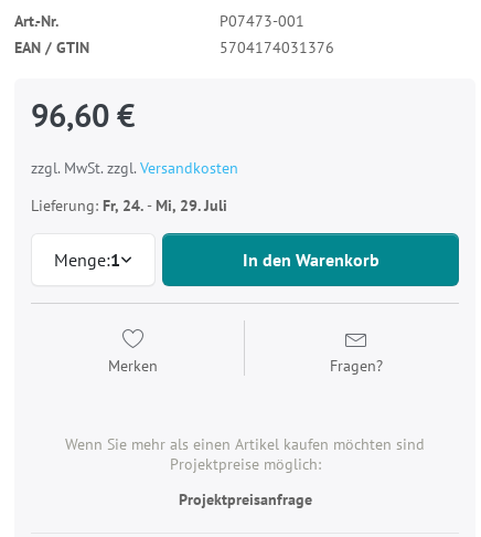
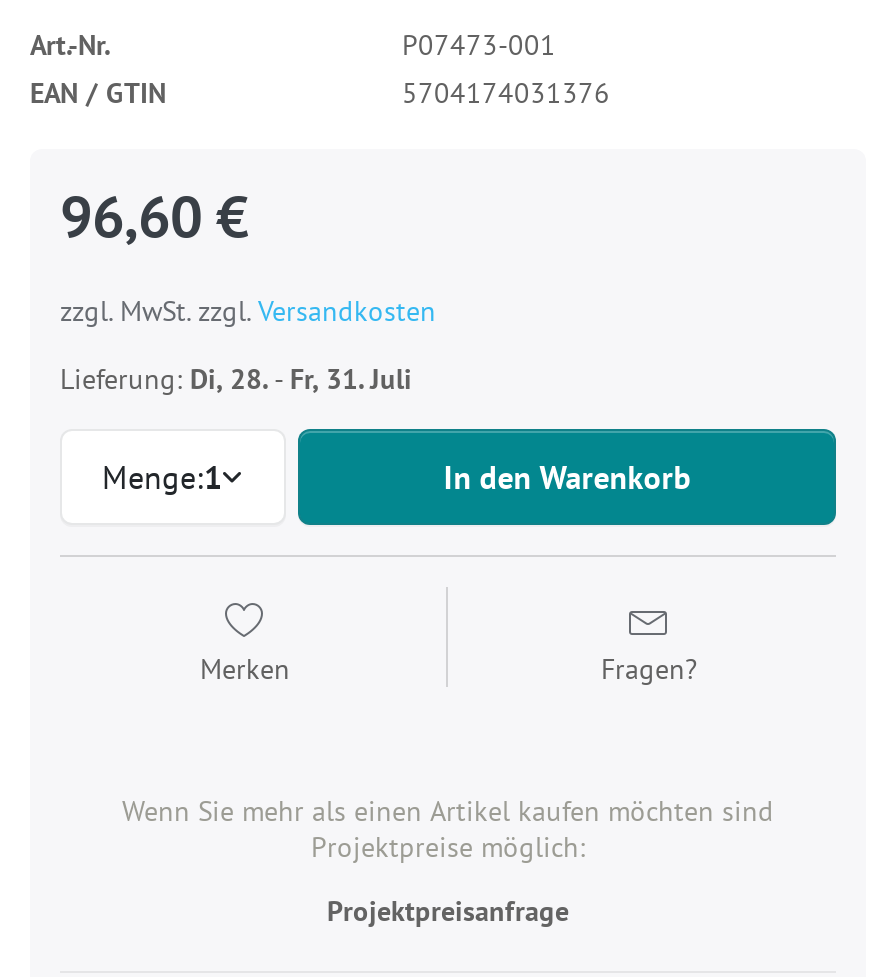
- Lieferung: Fr, 24. - Mi, 29. Juli
+ Lieferung: Di, 28. - Fr, 31. Juli
